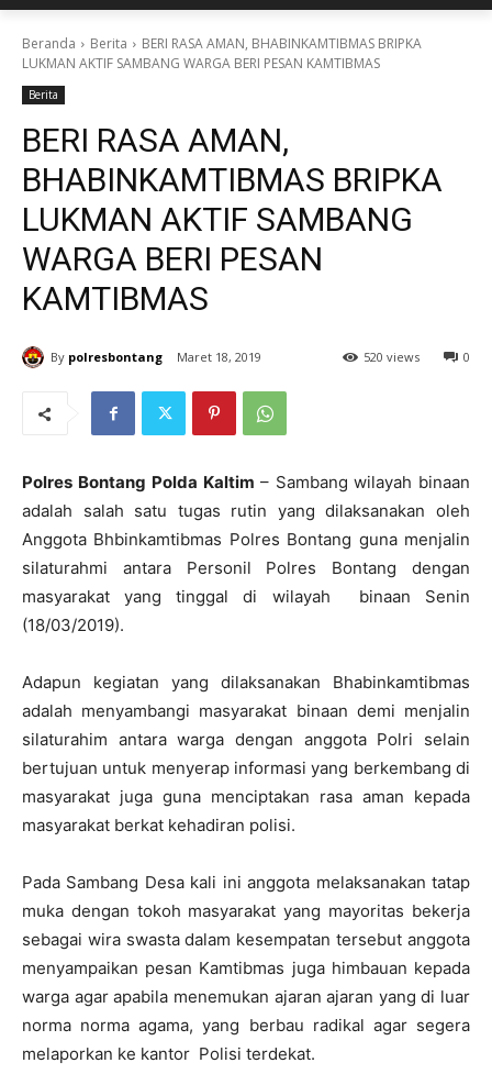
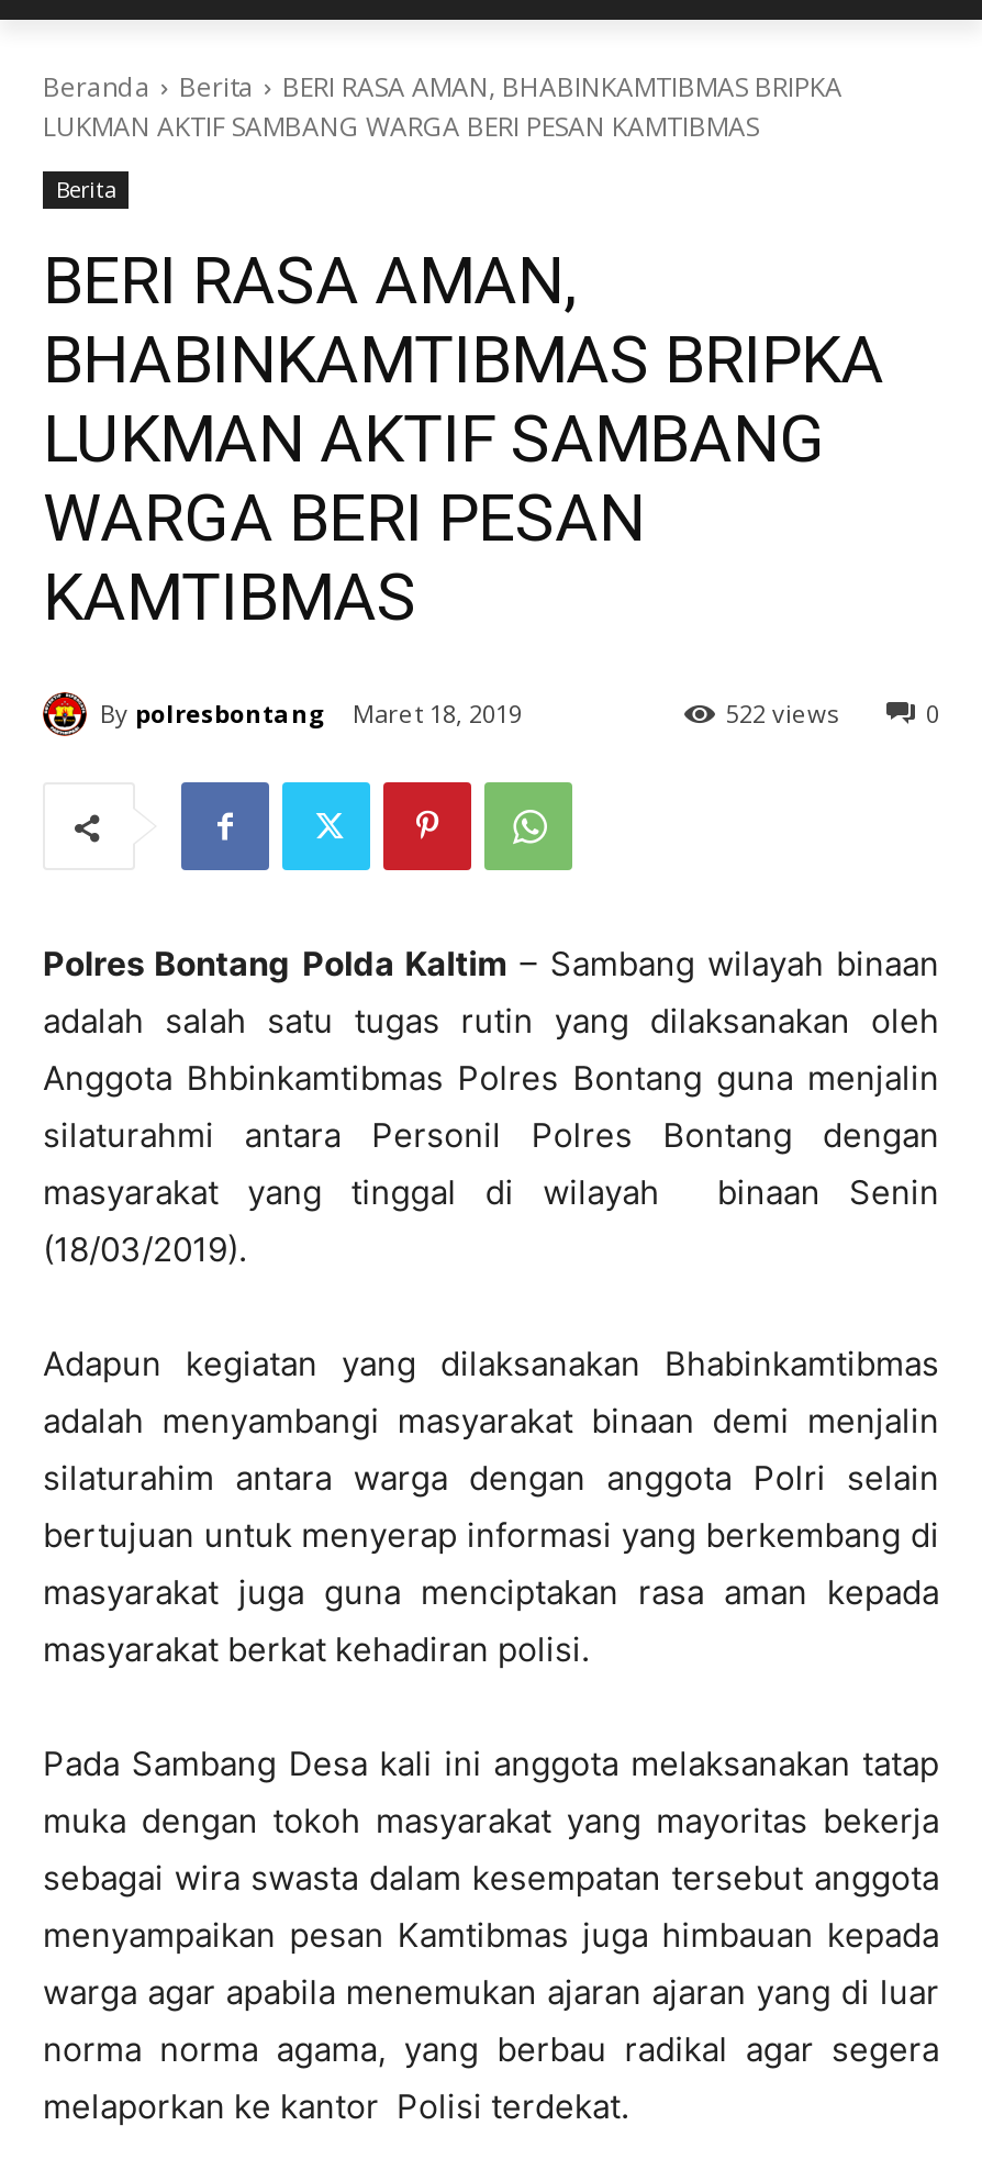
- 520 views
+ 522 views
